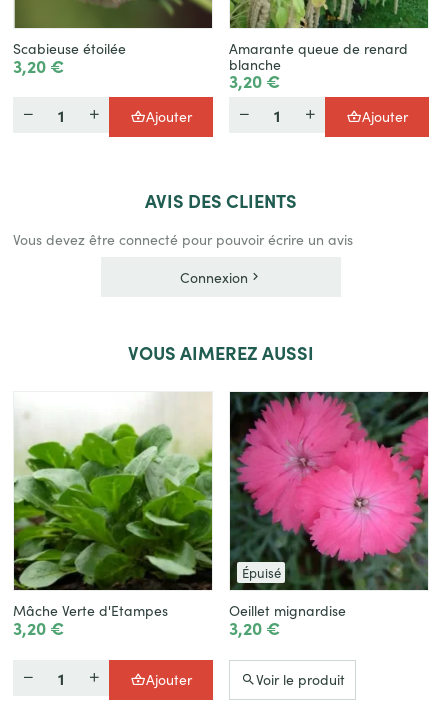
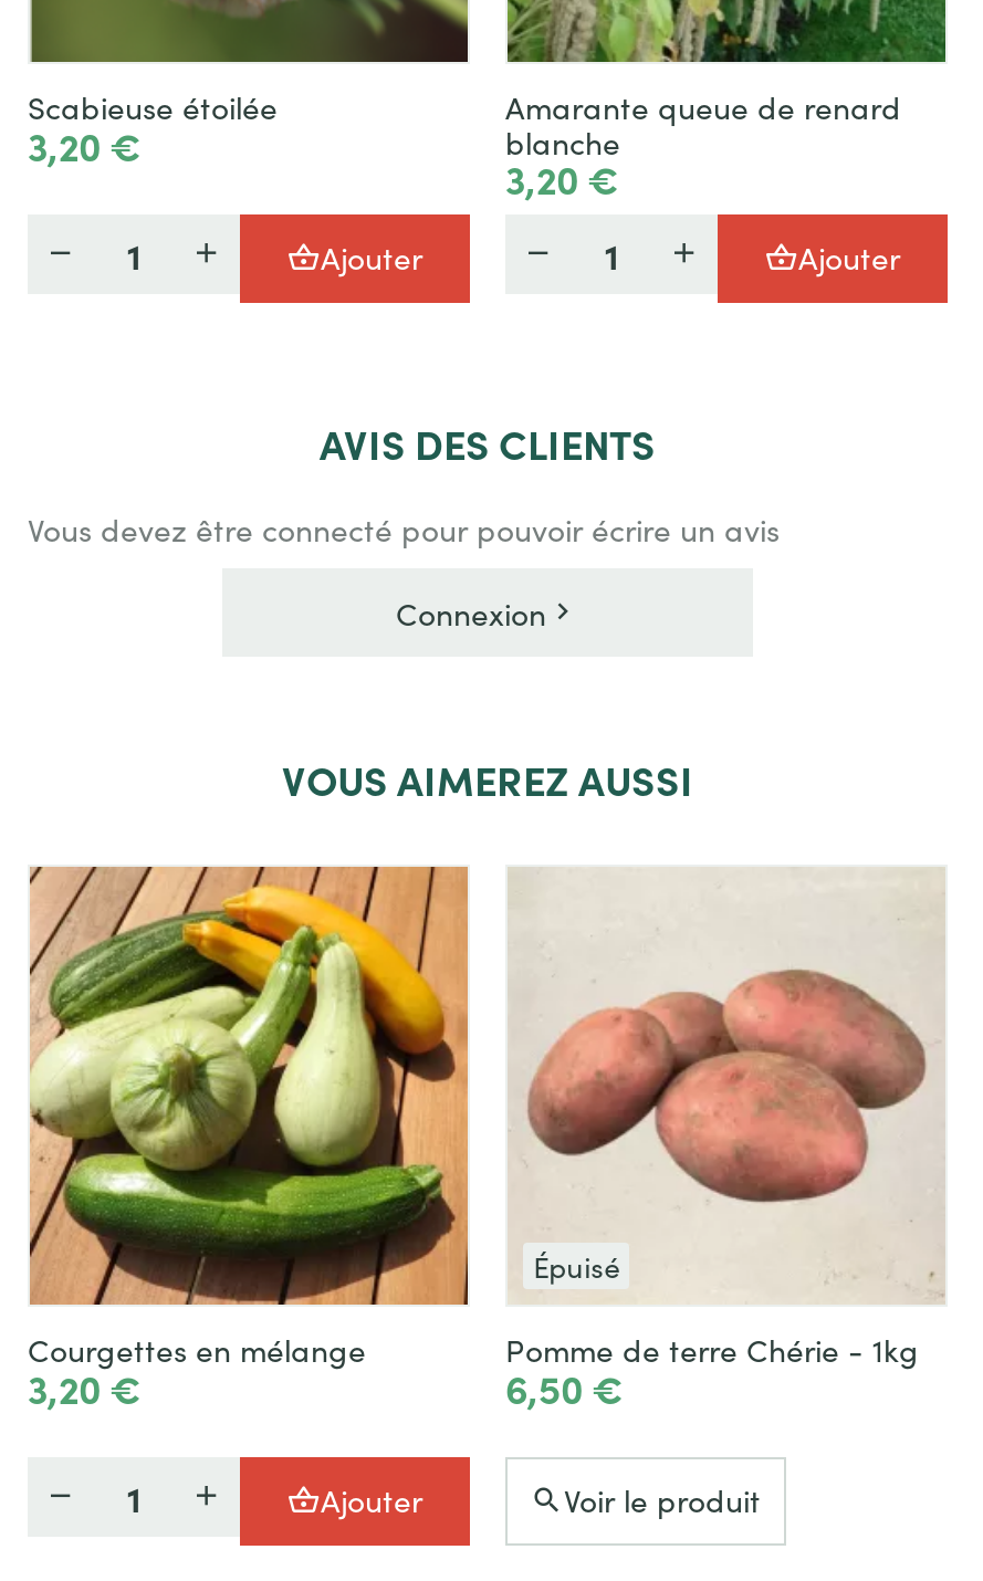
- [image]
- Mâche Verte d'Etampes
+ [image]
+ Courgettes en mélange

- [image]
- Oeillet mignardise
- 3,20 €
+ [image]
+ Pomme de terre Chérie - 1kg
+ 6,50 €
